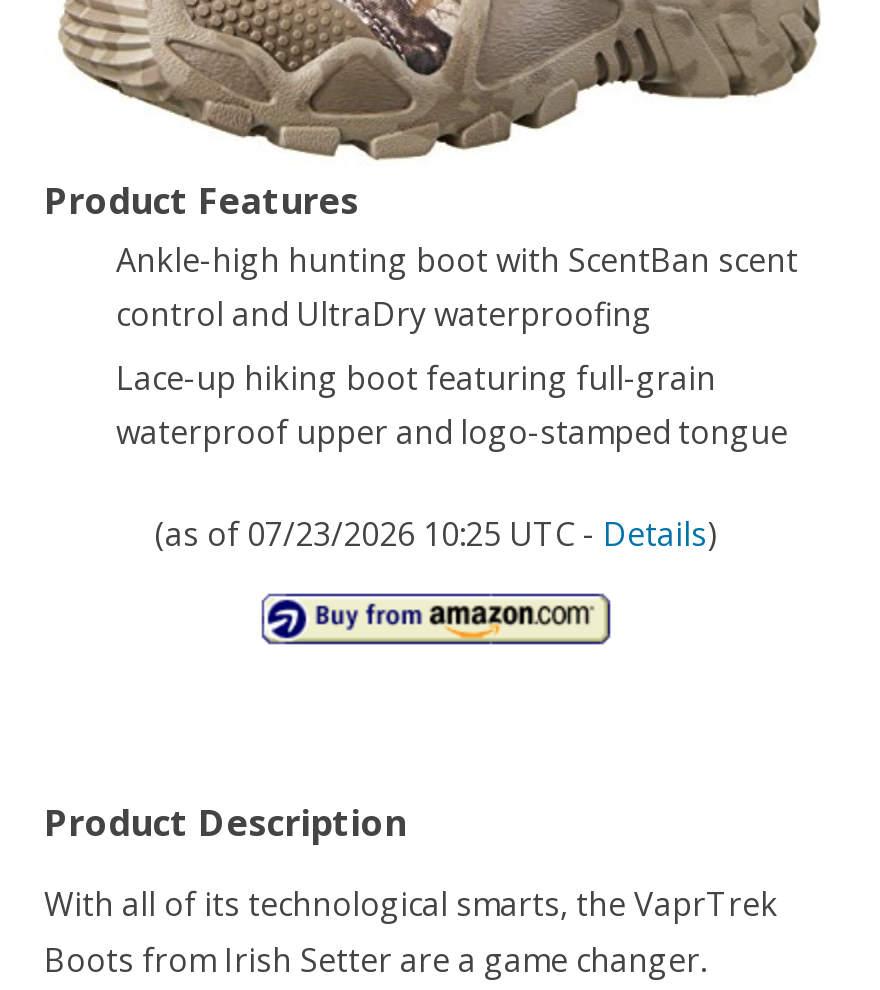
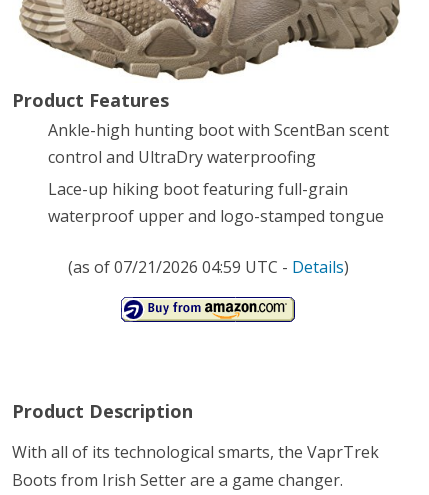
- (as of 07/23/2026 10:25 UTC - Details)
+ (as of 07/21/2026 04:59 UTC - Details)
